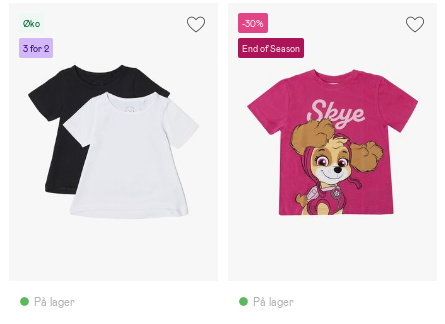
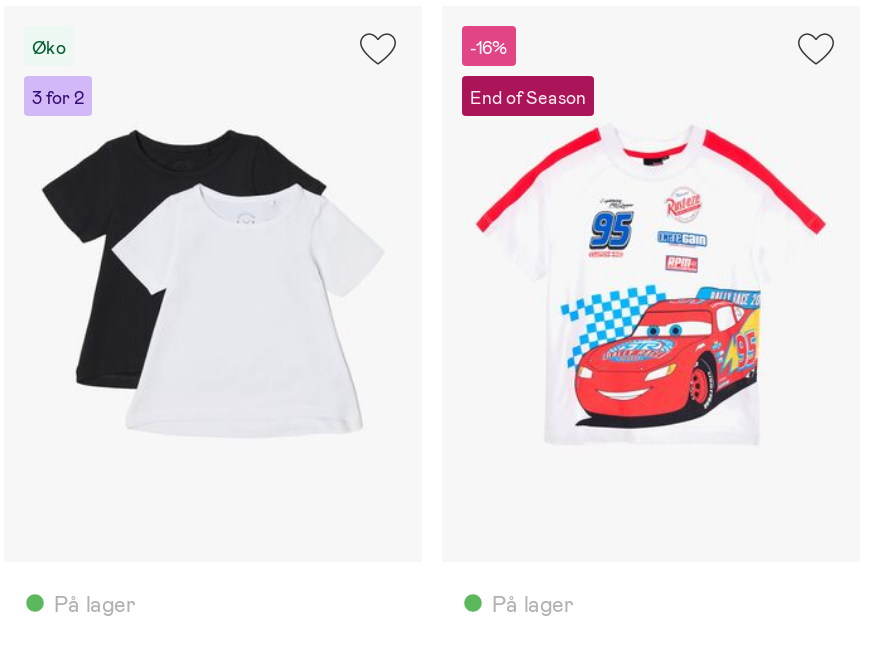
- -30%
+ -16%

- [image]
+ [image]
